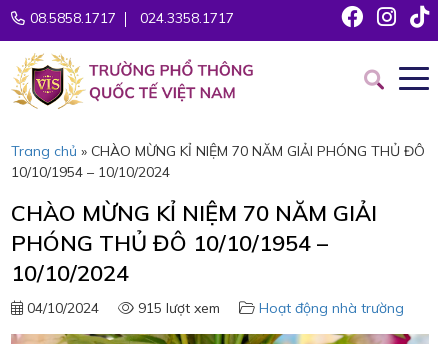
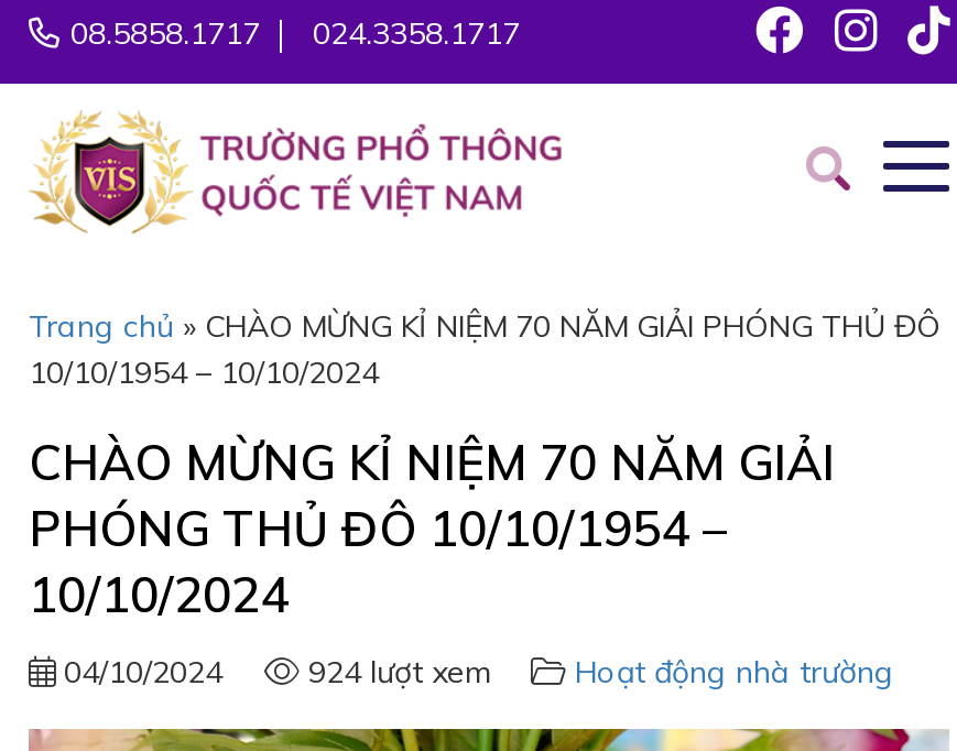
- 04/10/2024 915 lượt xem
+ 04/10/2024 924 lượt xem
